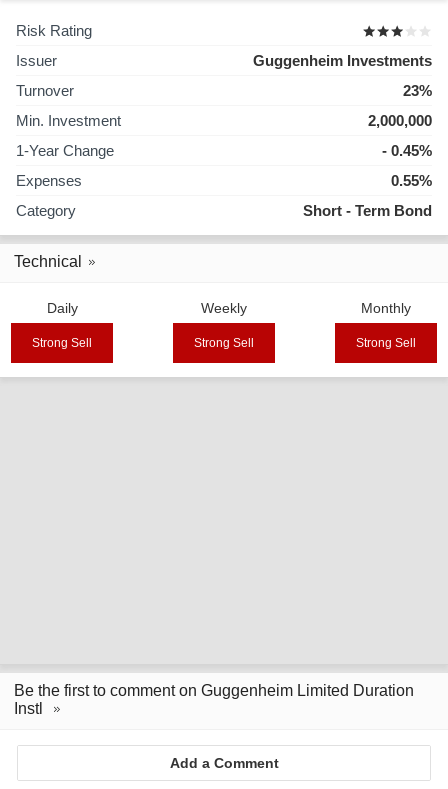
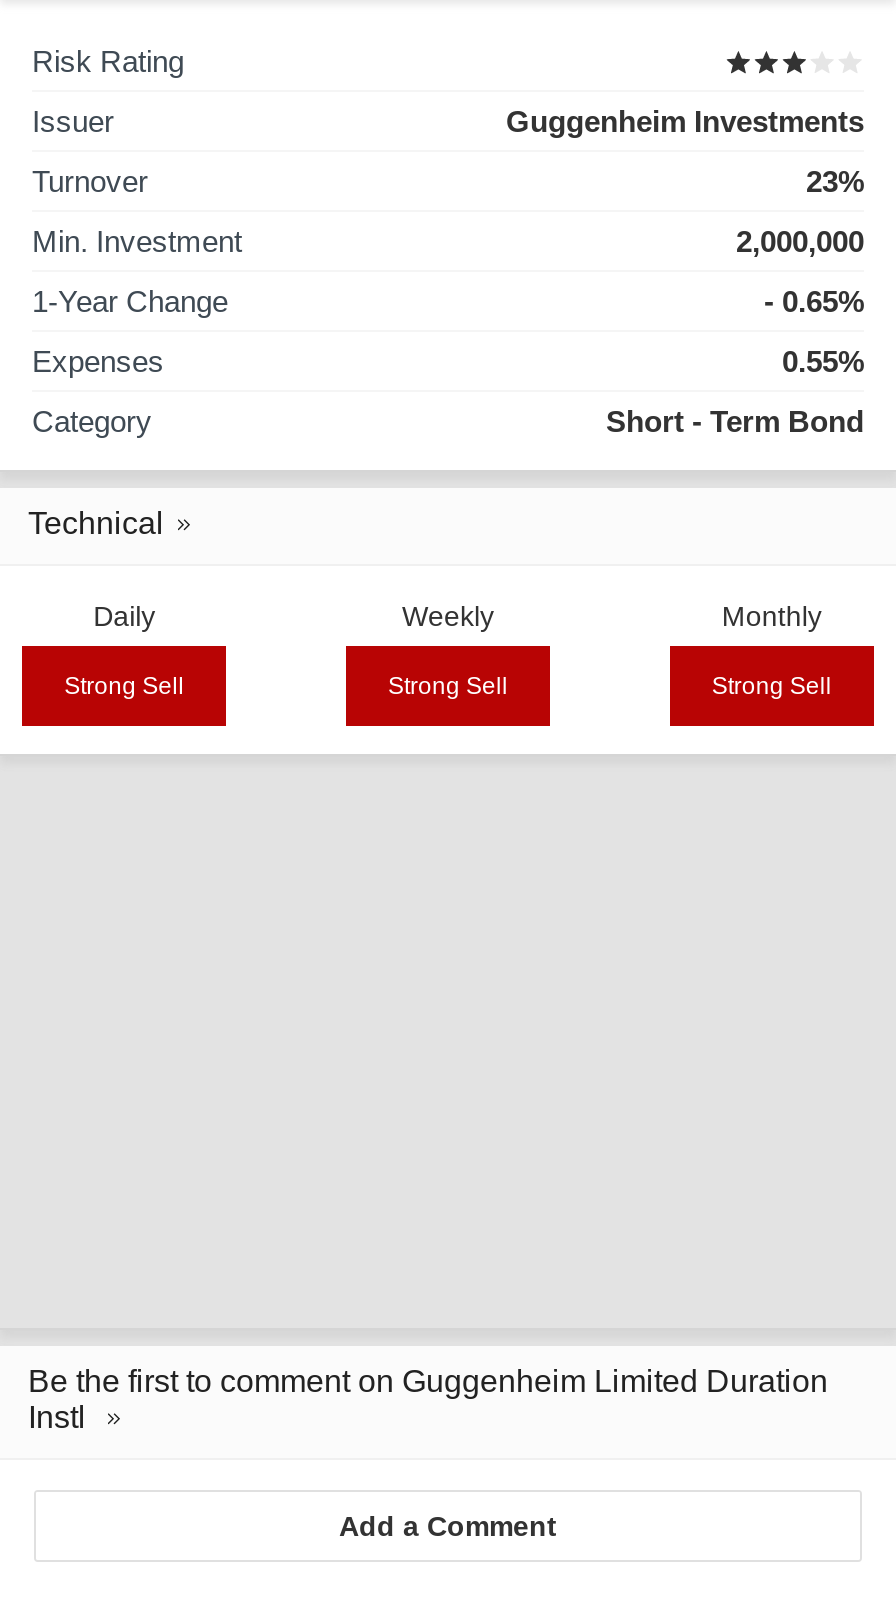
- - 0.45%
+ - 0.65%
